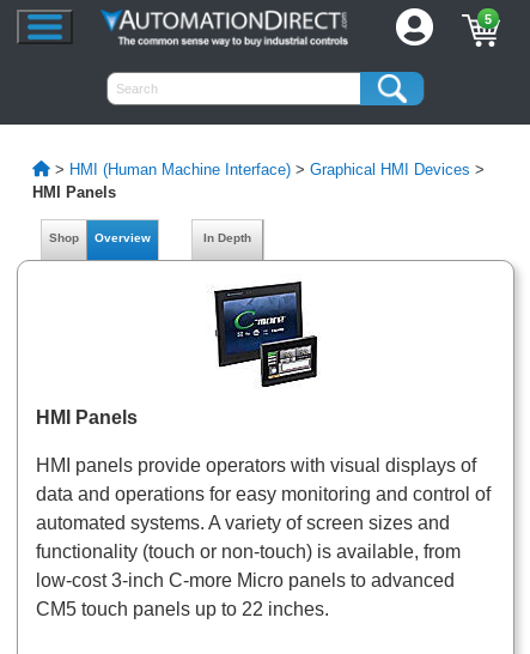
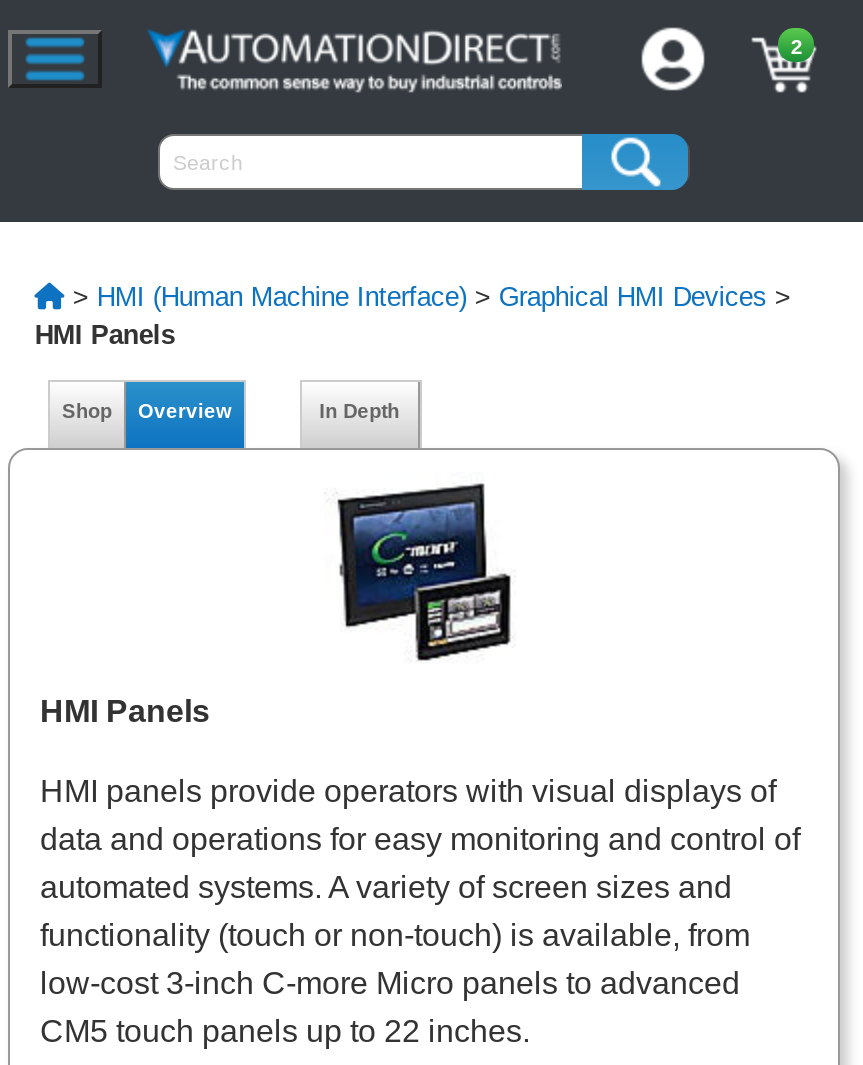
- 5
+ 2
